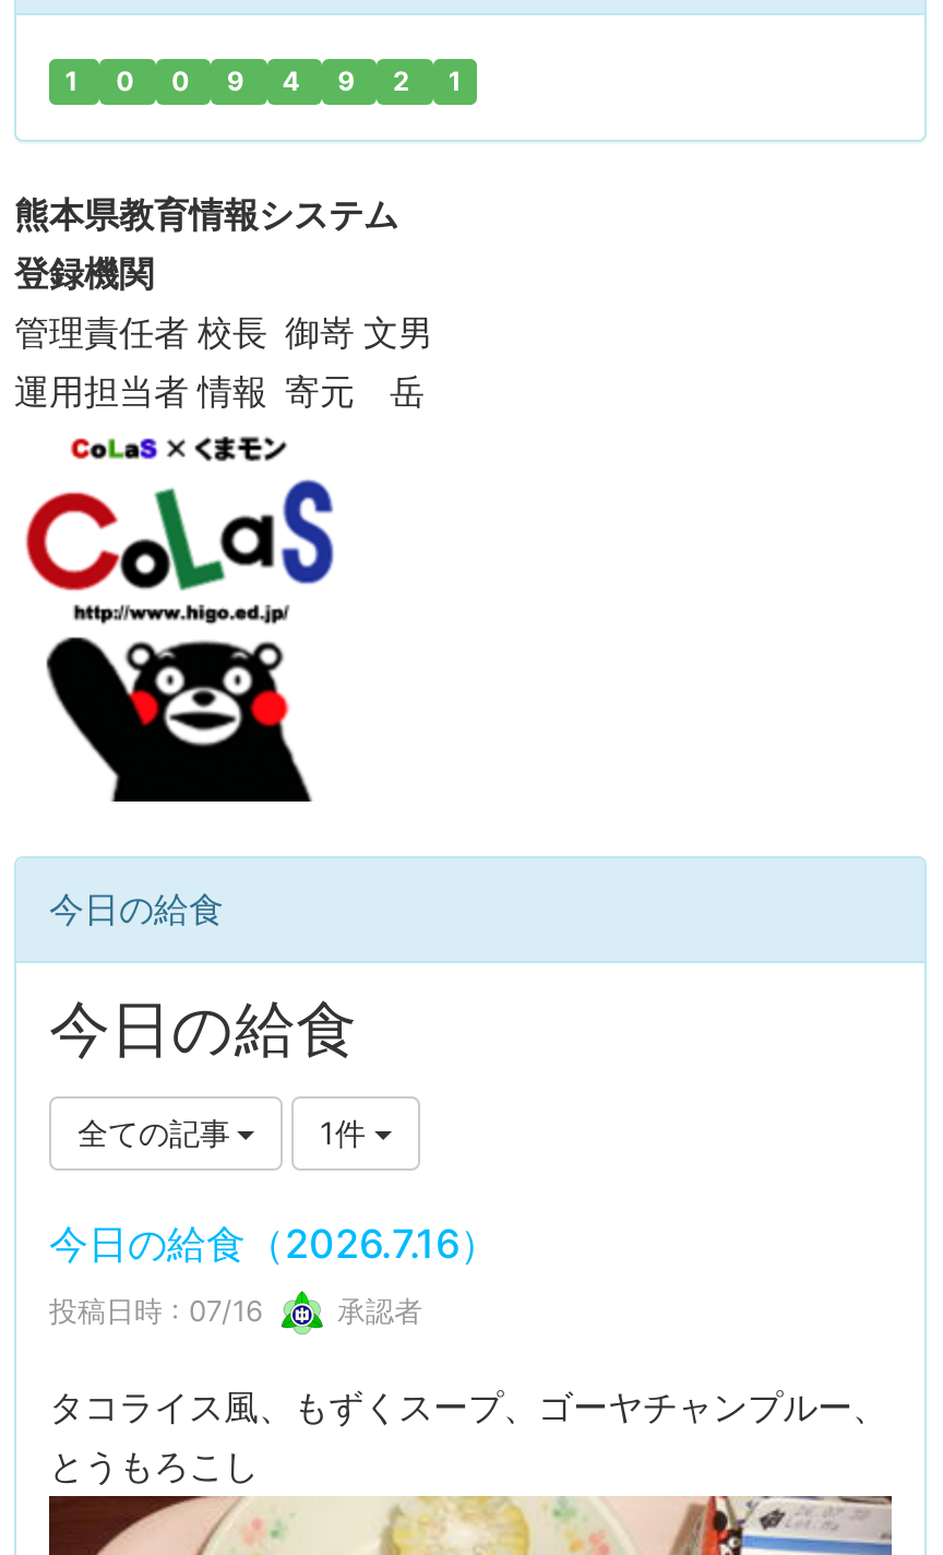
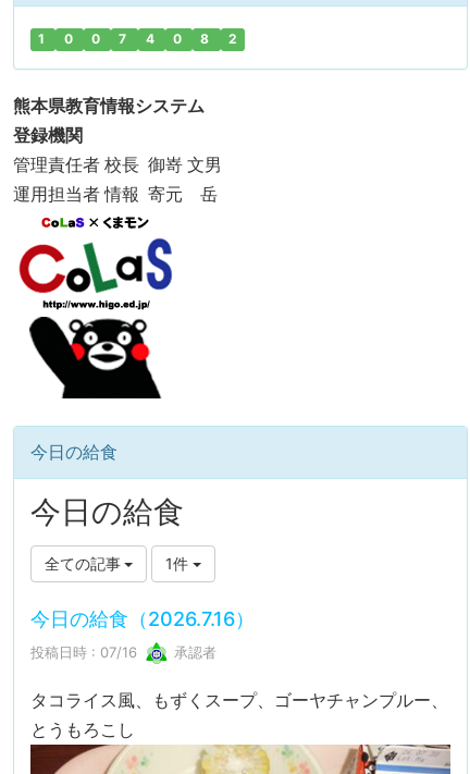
- 9
+ 7

- 9
+ 0
+ 8

- 1
